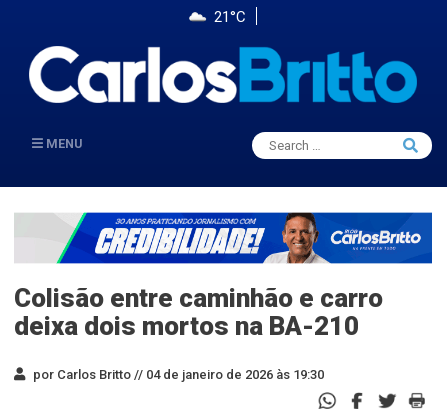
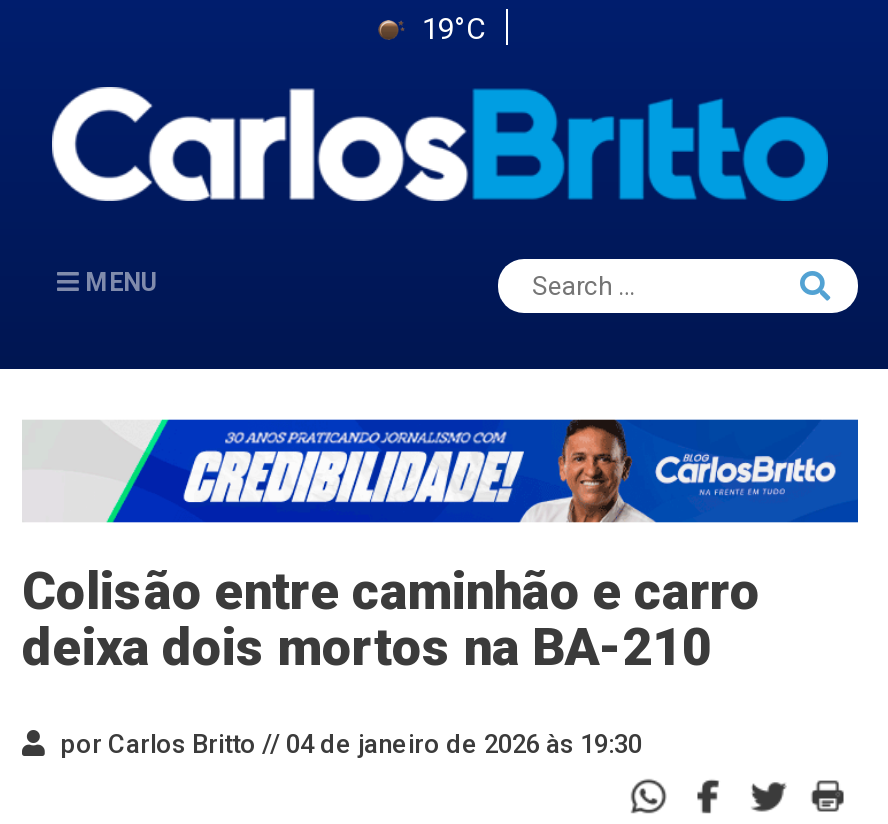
- 21°C
+ 19°C
